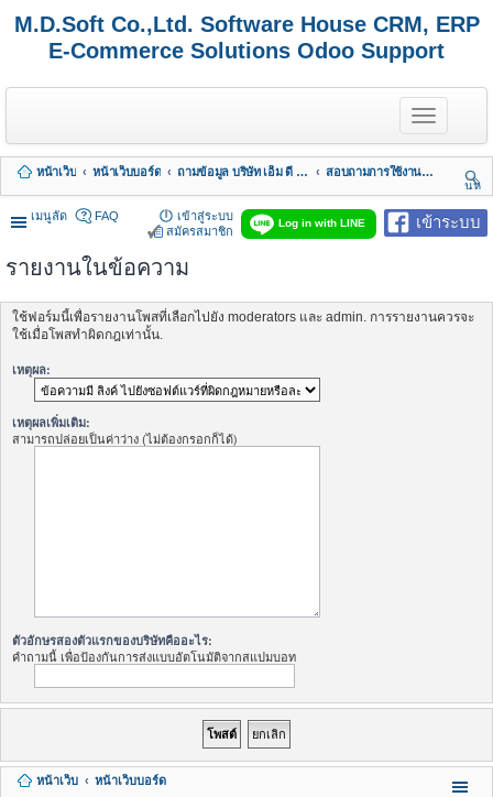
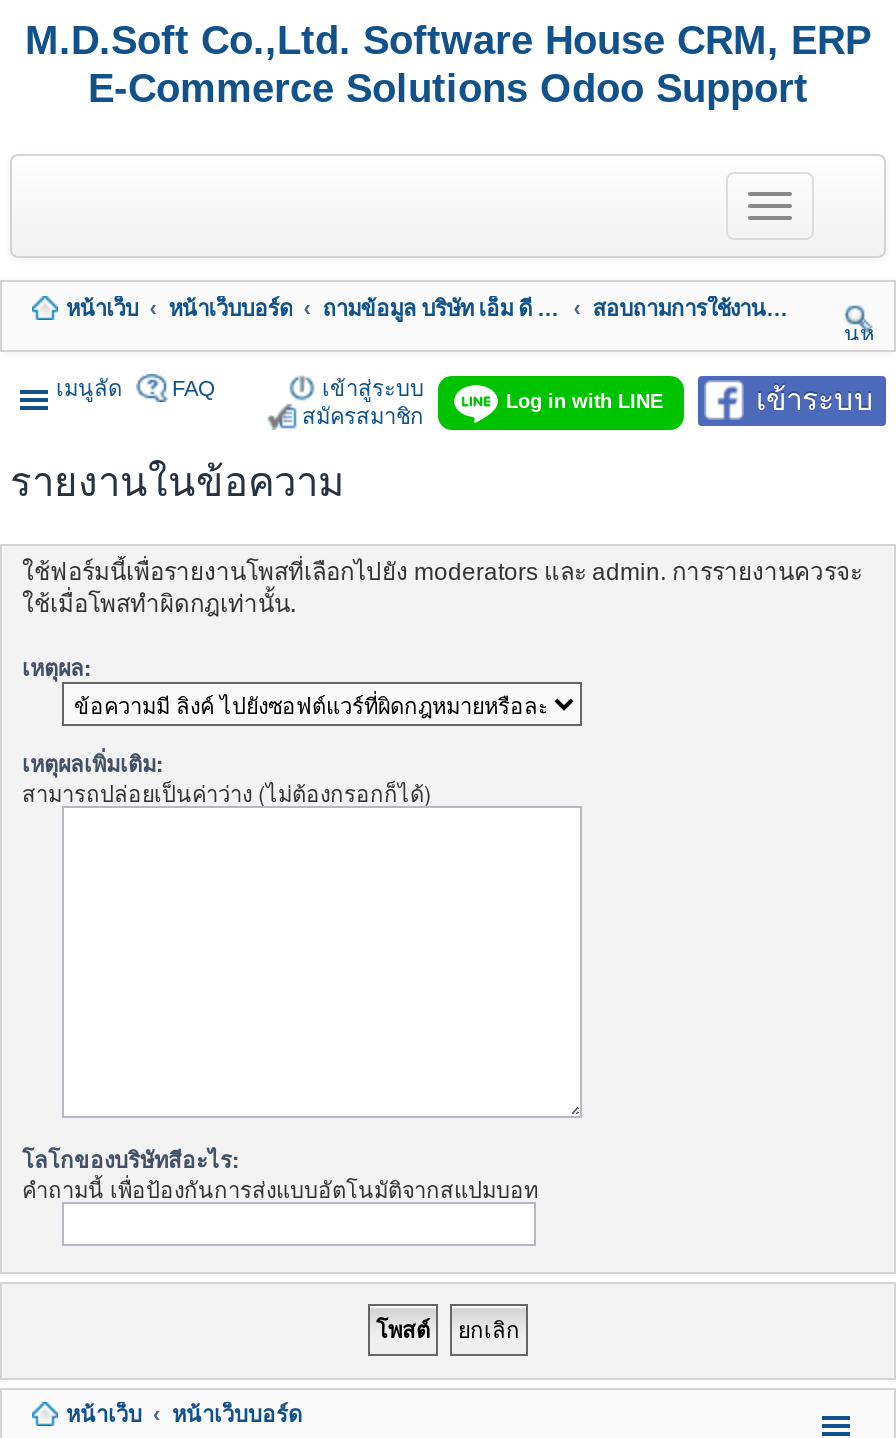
- ตัวอักษรสองตัวแรกของบริษัทคืออะไร:
+ โลโกของบริษัทสีอะไร:
